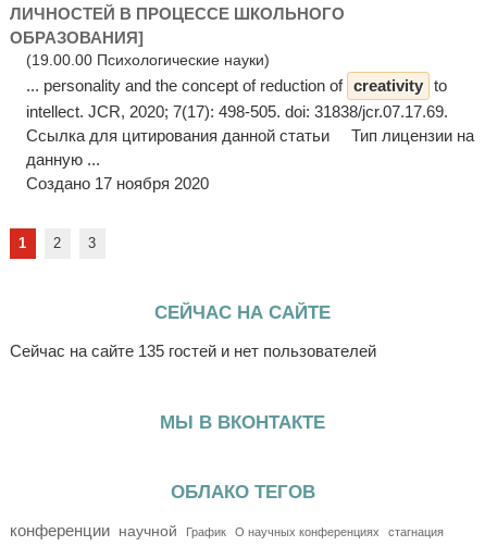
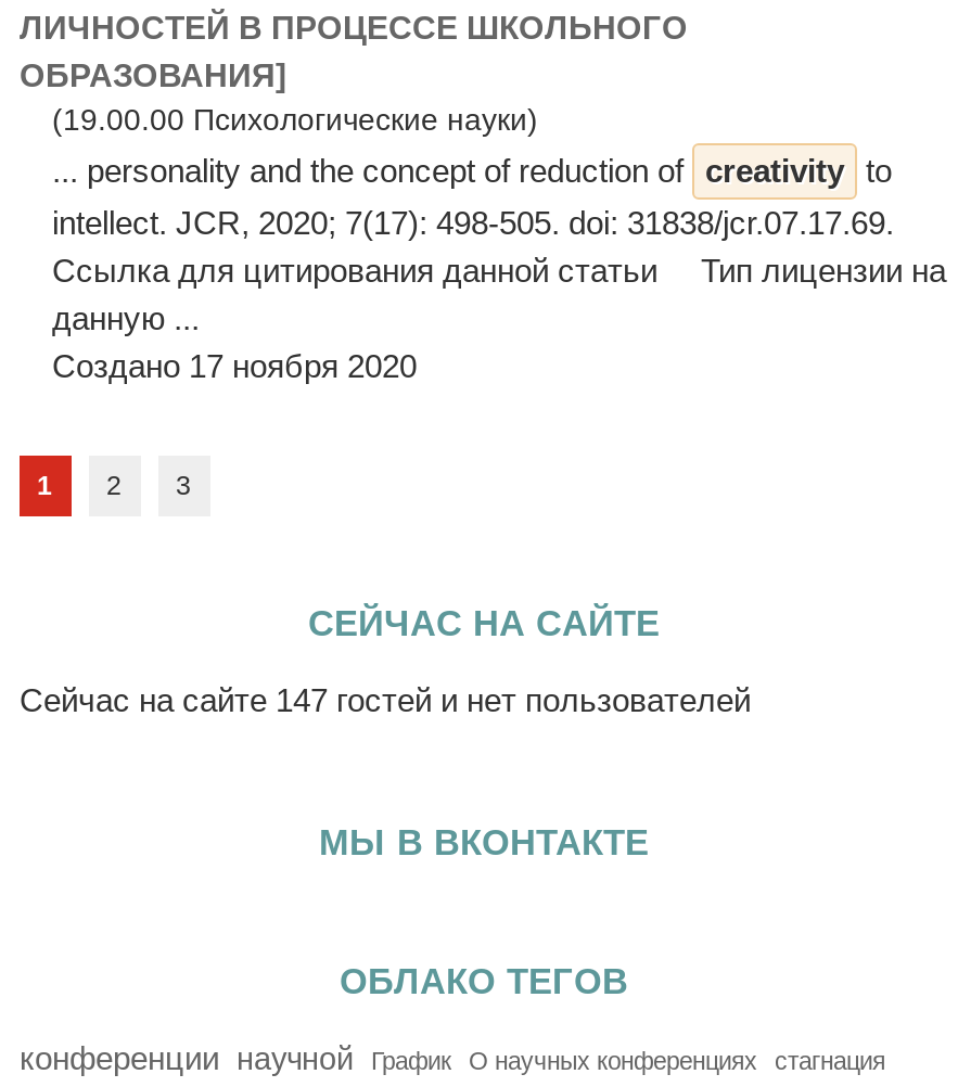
- Сейчас на сайте 135 гостей и нет пользователей
+ Сейчас на сайте 147 гостей и нет пользователей
